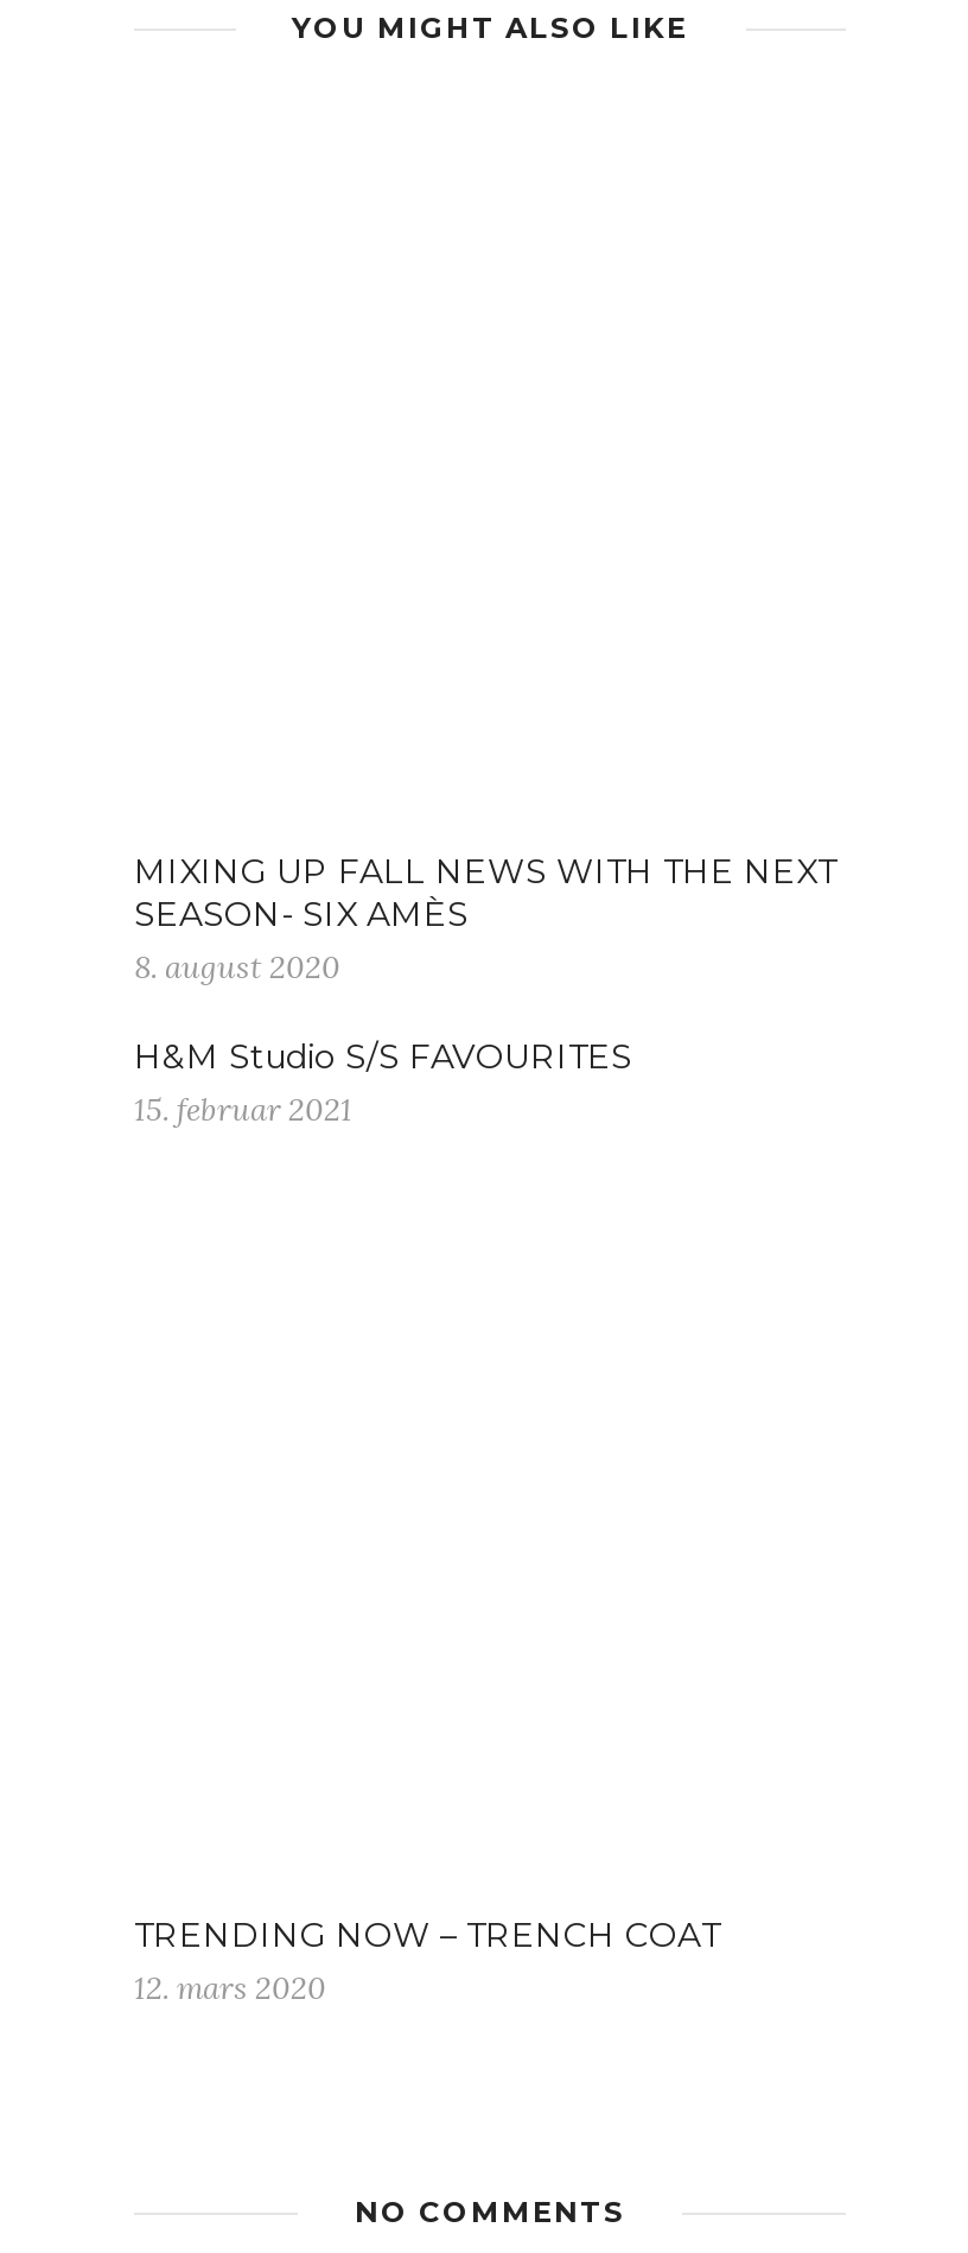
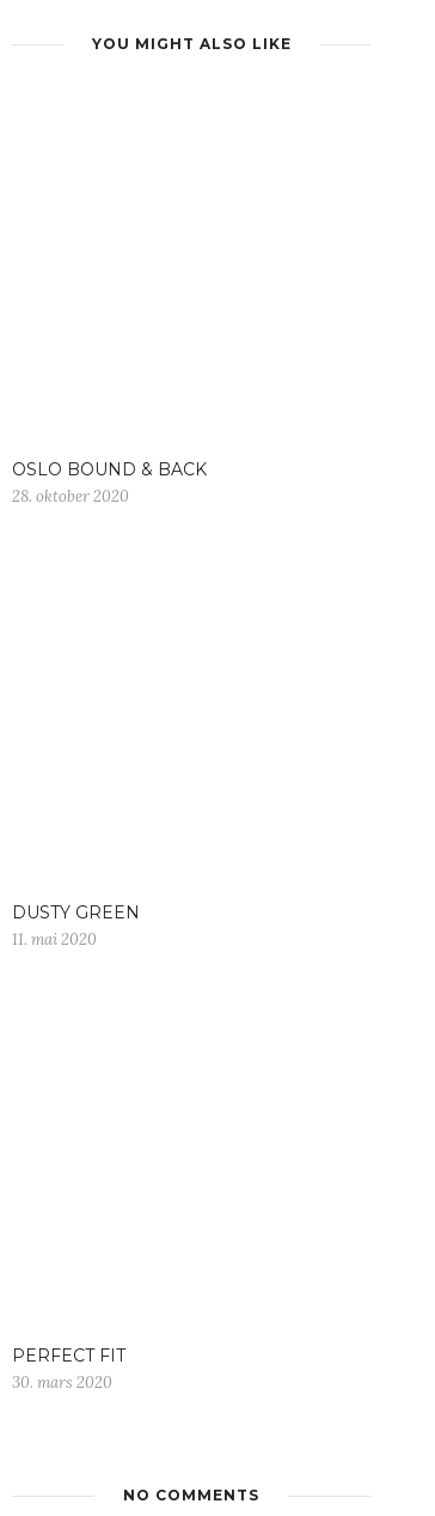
- MIXING UP FALL NEWS WITH THE NEXT
- SEASON- SIX AMÈS
- 8. august 2020
+ OSLO BOUND & BACK
+ 28. oktober 2020

- H&M Studio S/S FAVOURITES
- 15. februar 2021
+ DUSTY GREEN
+ 11. mai 2020

- TRENDING NOW – TRENCH COAT
- 12. mars 2020
+ PERFECT FIT
+ 30. mars 2020
